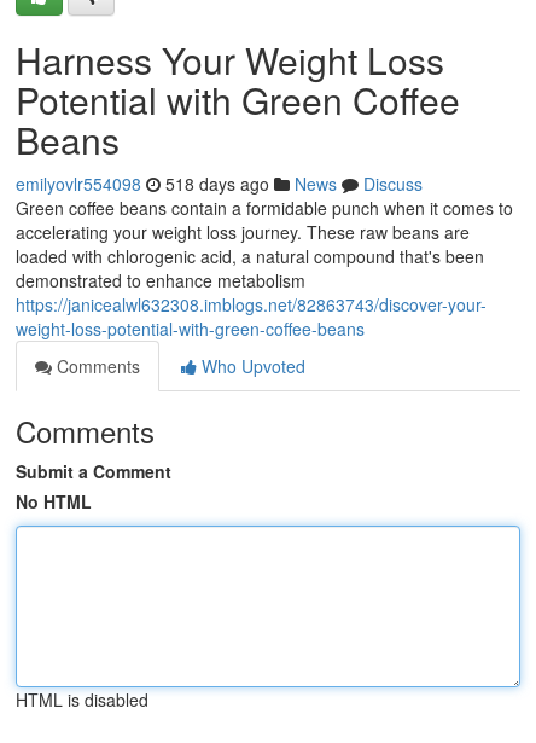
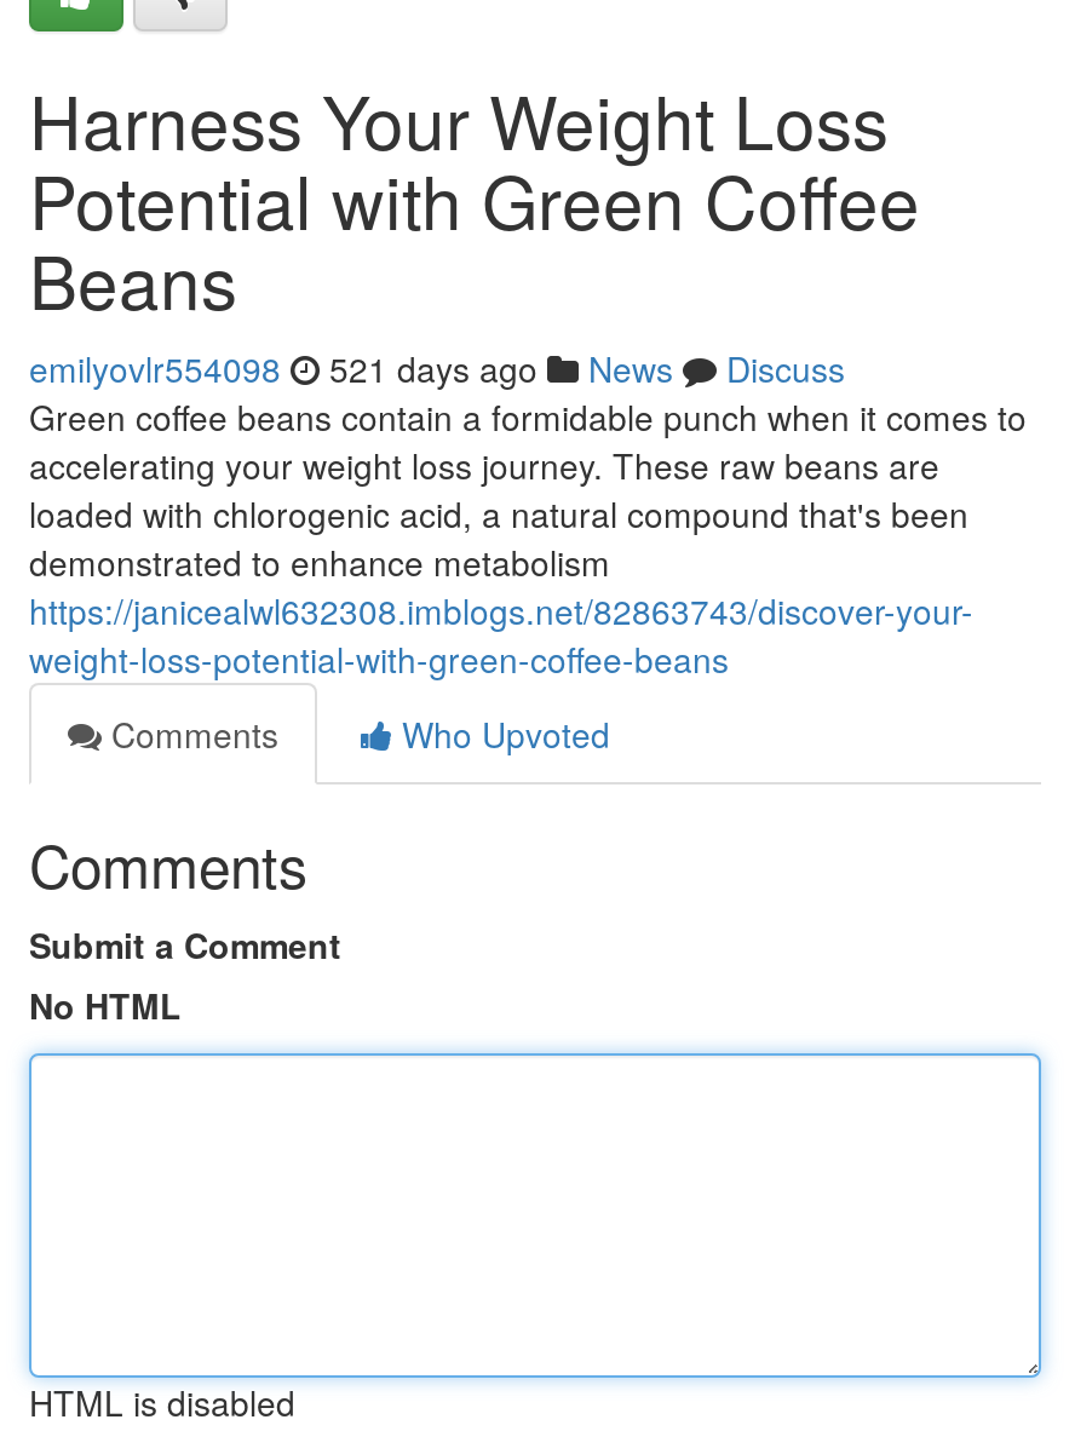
- emilyovlr554098 518 days ago News Discuss
+ emilyovlr554098 521 days ago News Discuss
